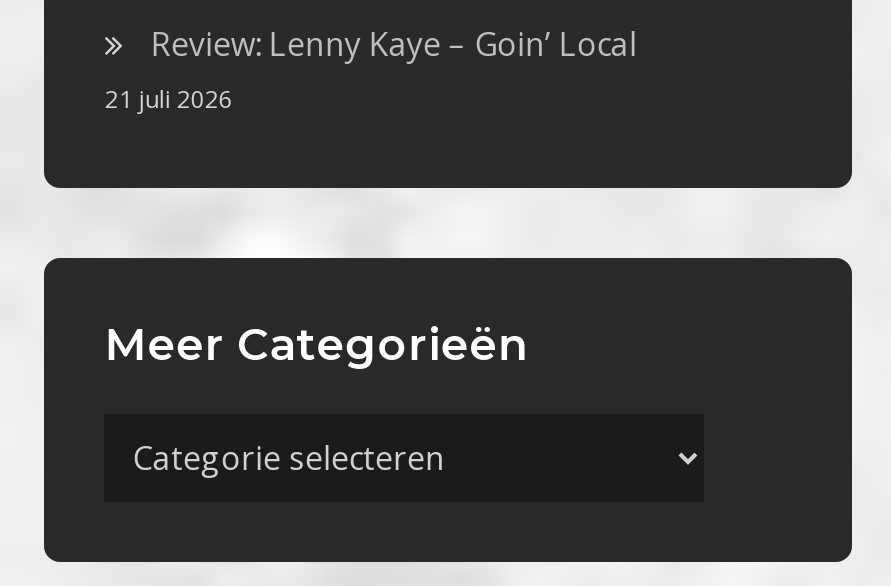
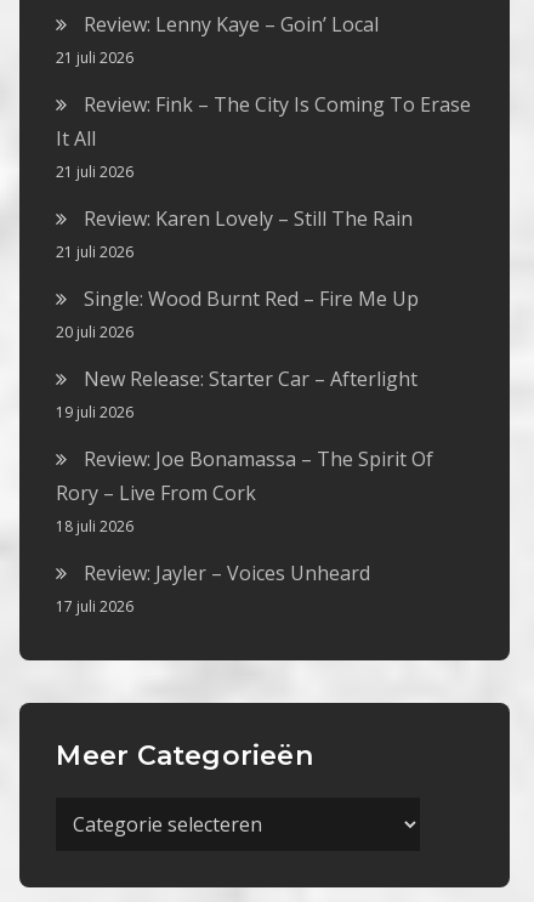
+ Review: Fink – The City Is Coming To Erase
+ It All
+ 21 juli 2026
+ Review: Karen Lovely – Still The Rain
+ 21 juli 2026
+ Single: Wood Burnt Red – Fire Me Up
+ 20 juli 2026
+ New Release: Starter Car – Afterlight
+ 19 juli 2026
+ Review: Joe Bonamassa – The Spirit Of
+ Rory – Live From Cork
+ 18 juli 2026
+ Review: Jayler – Voices Unheard
+ 17 juli 2026
